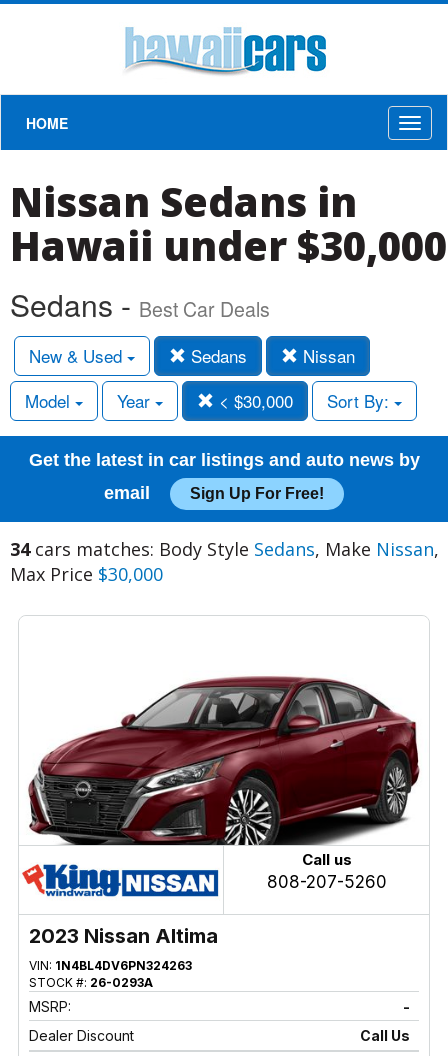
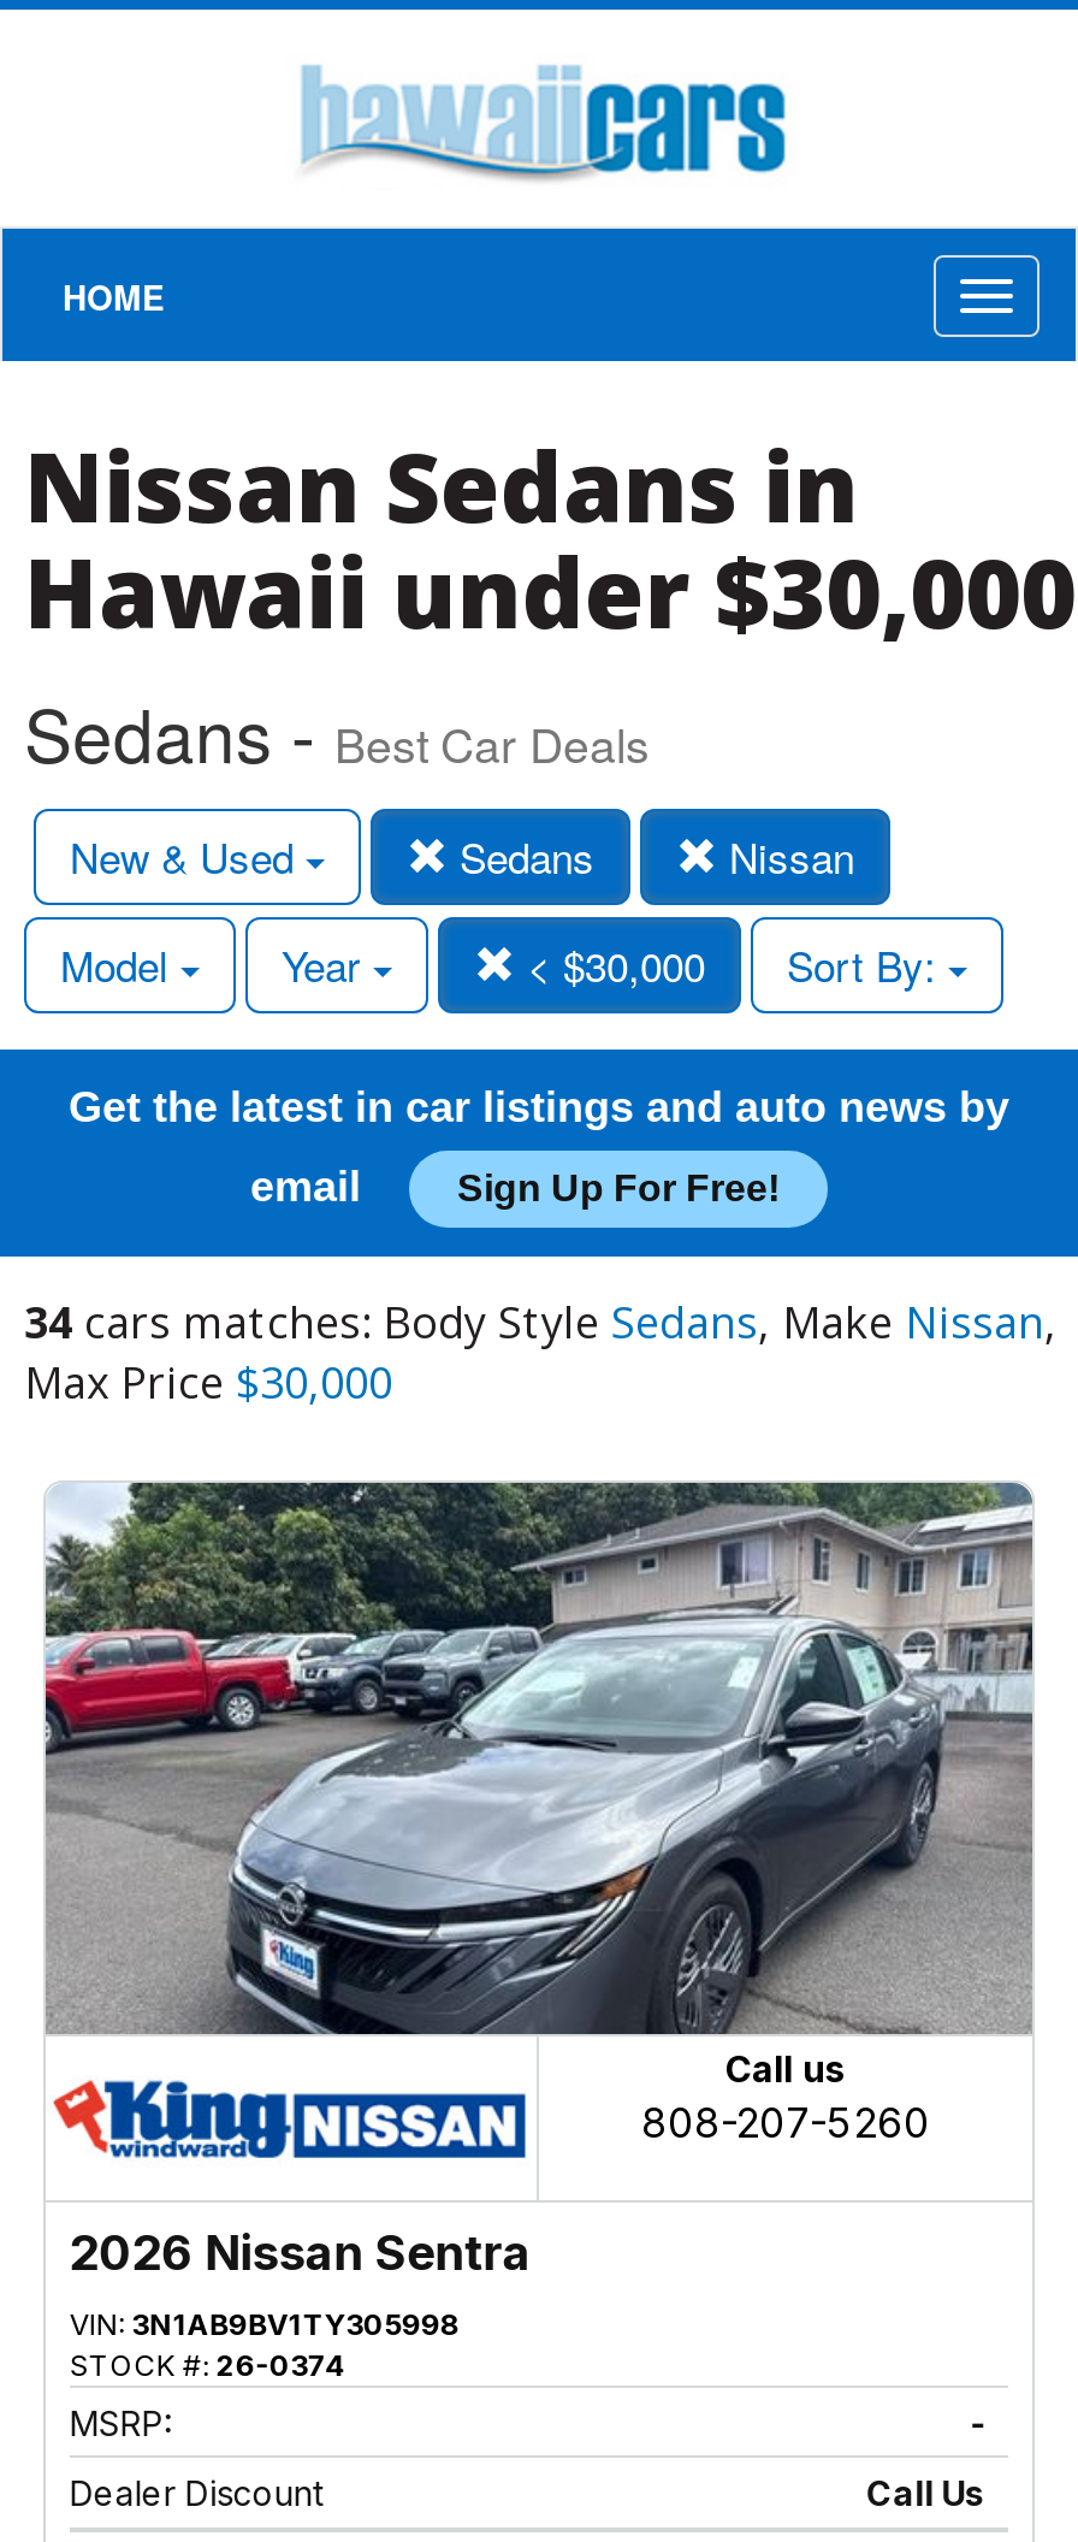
- [image]
+ [image]

- 2023 Nissan Altima
+ 2026 Nissan Sentra

- VIN: 1N4BL4DV6PN324263
+ VIN: 3N1AB9BV1TY305998

- STOCK #: 26-0293A
+ STOCK #: 26-0374
